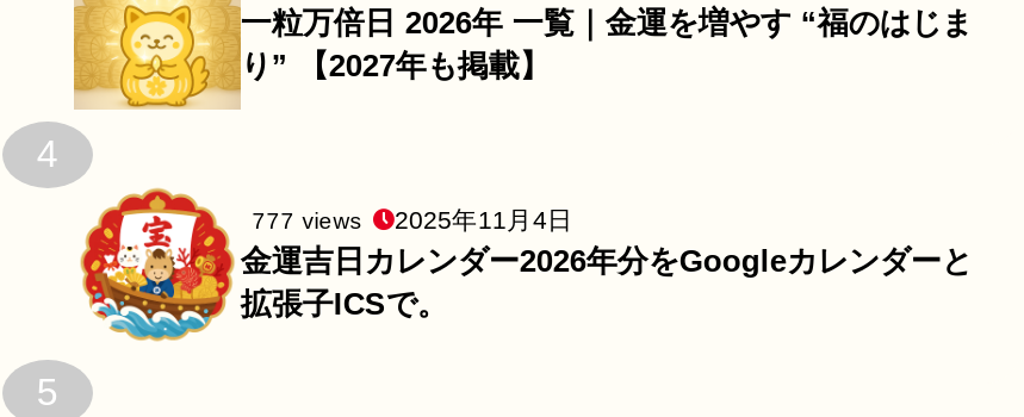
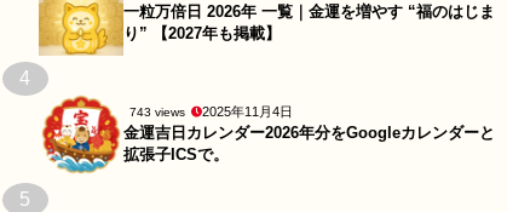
- 777 views 2025年11月4日
+ 743 views 2025年11月4日
